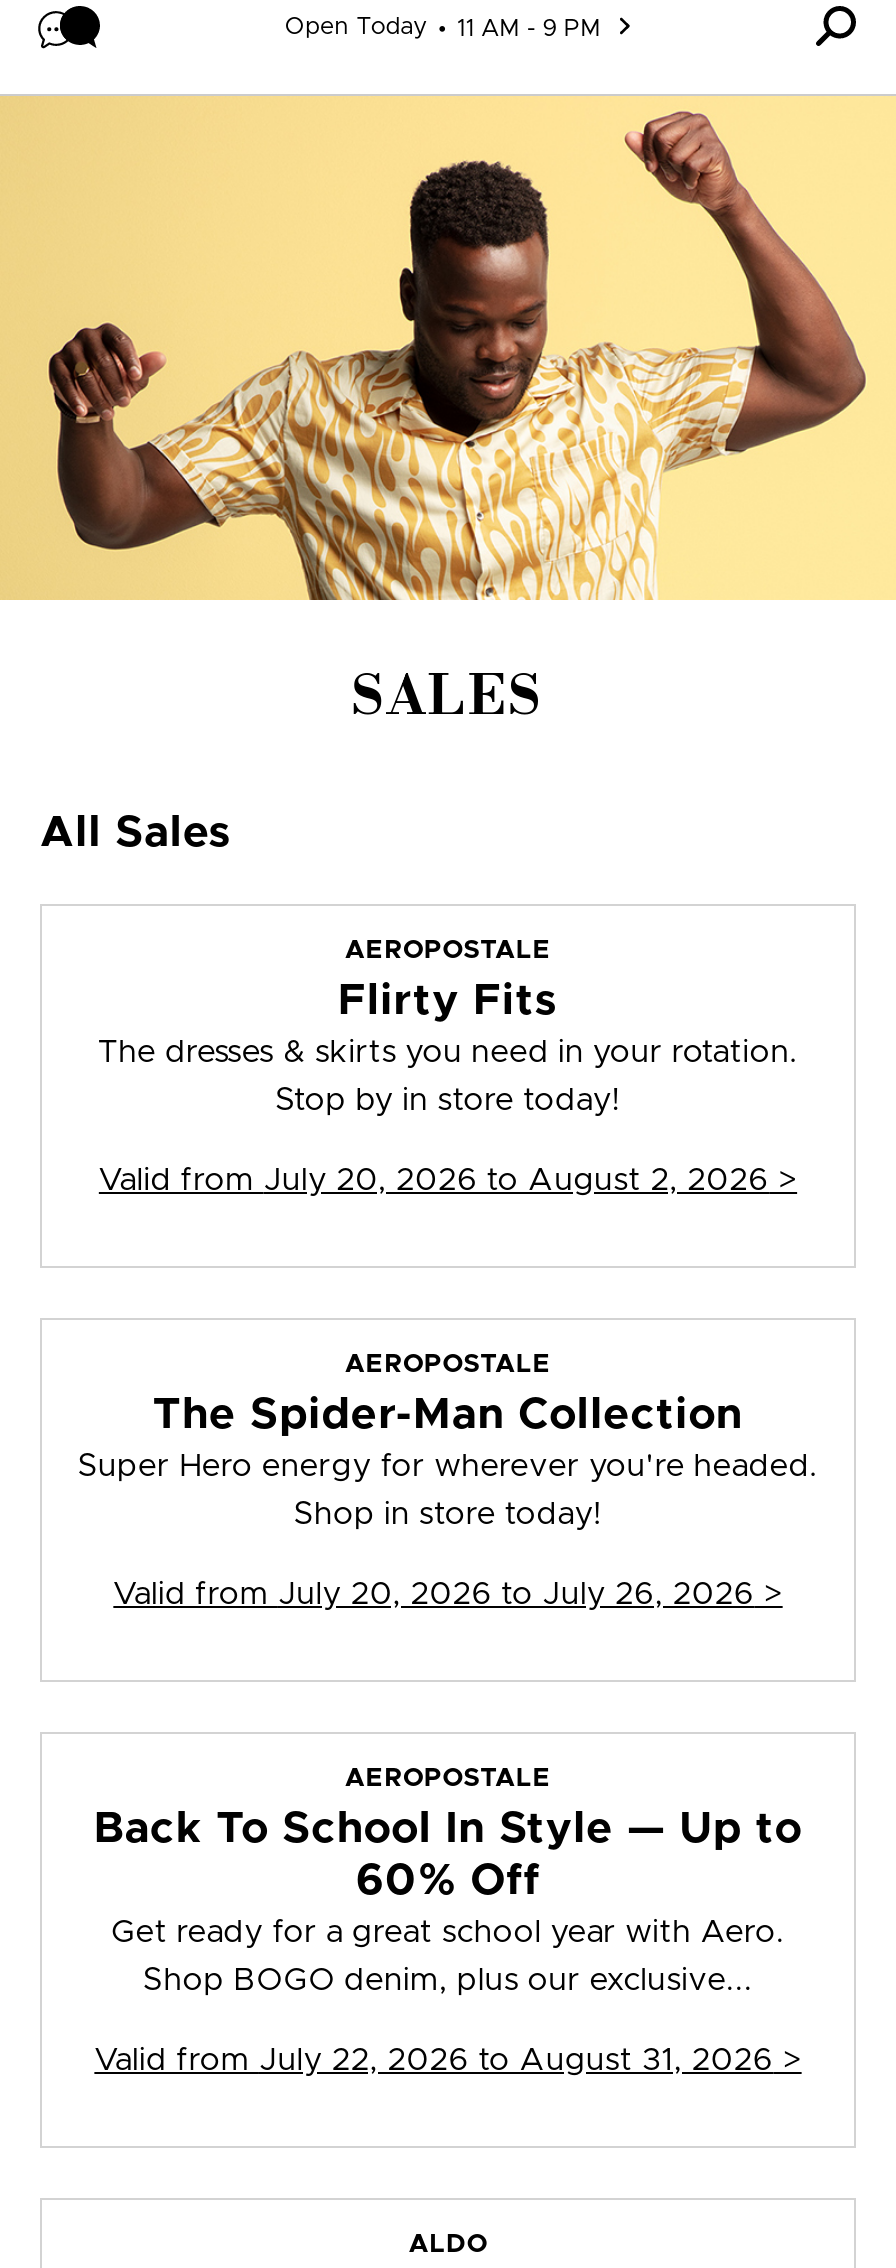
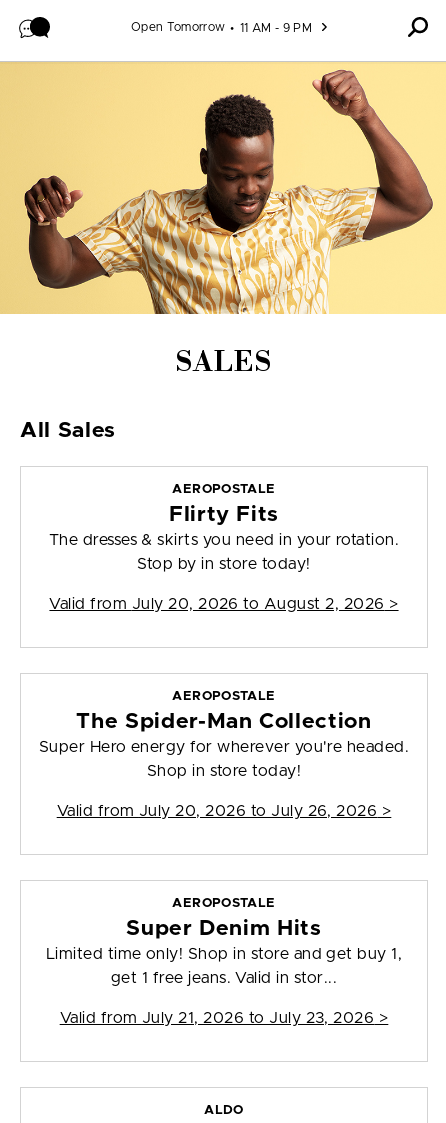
- Open Today
+ Open Tomorrow

- Back To School In Style — Up to
- 60% Off
- Get ready for a great school year with Aero.
+ Super Denim Hits
+ Limited time only! Shop in store and get buy 1,

- Shop BOGO denim, plus our exclusive...
+ get 1 free jeans. Valid in stor...

- Valid from July 22, 2026 to August 31, 2026 >
+ Valid from July 21, 2026 to July 23, 2026 >
